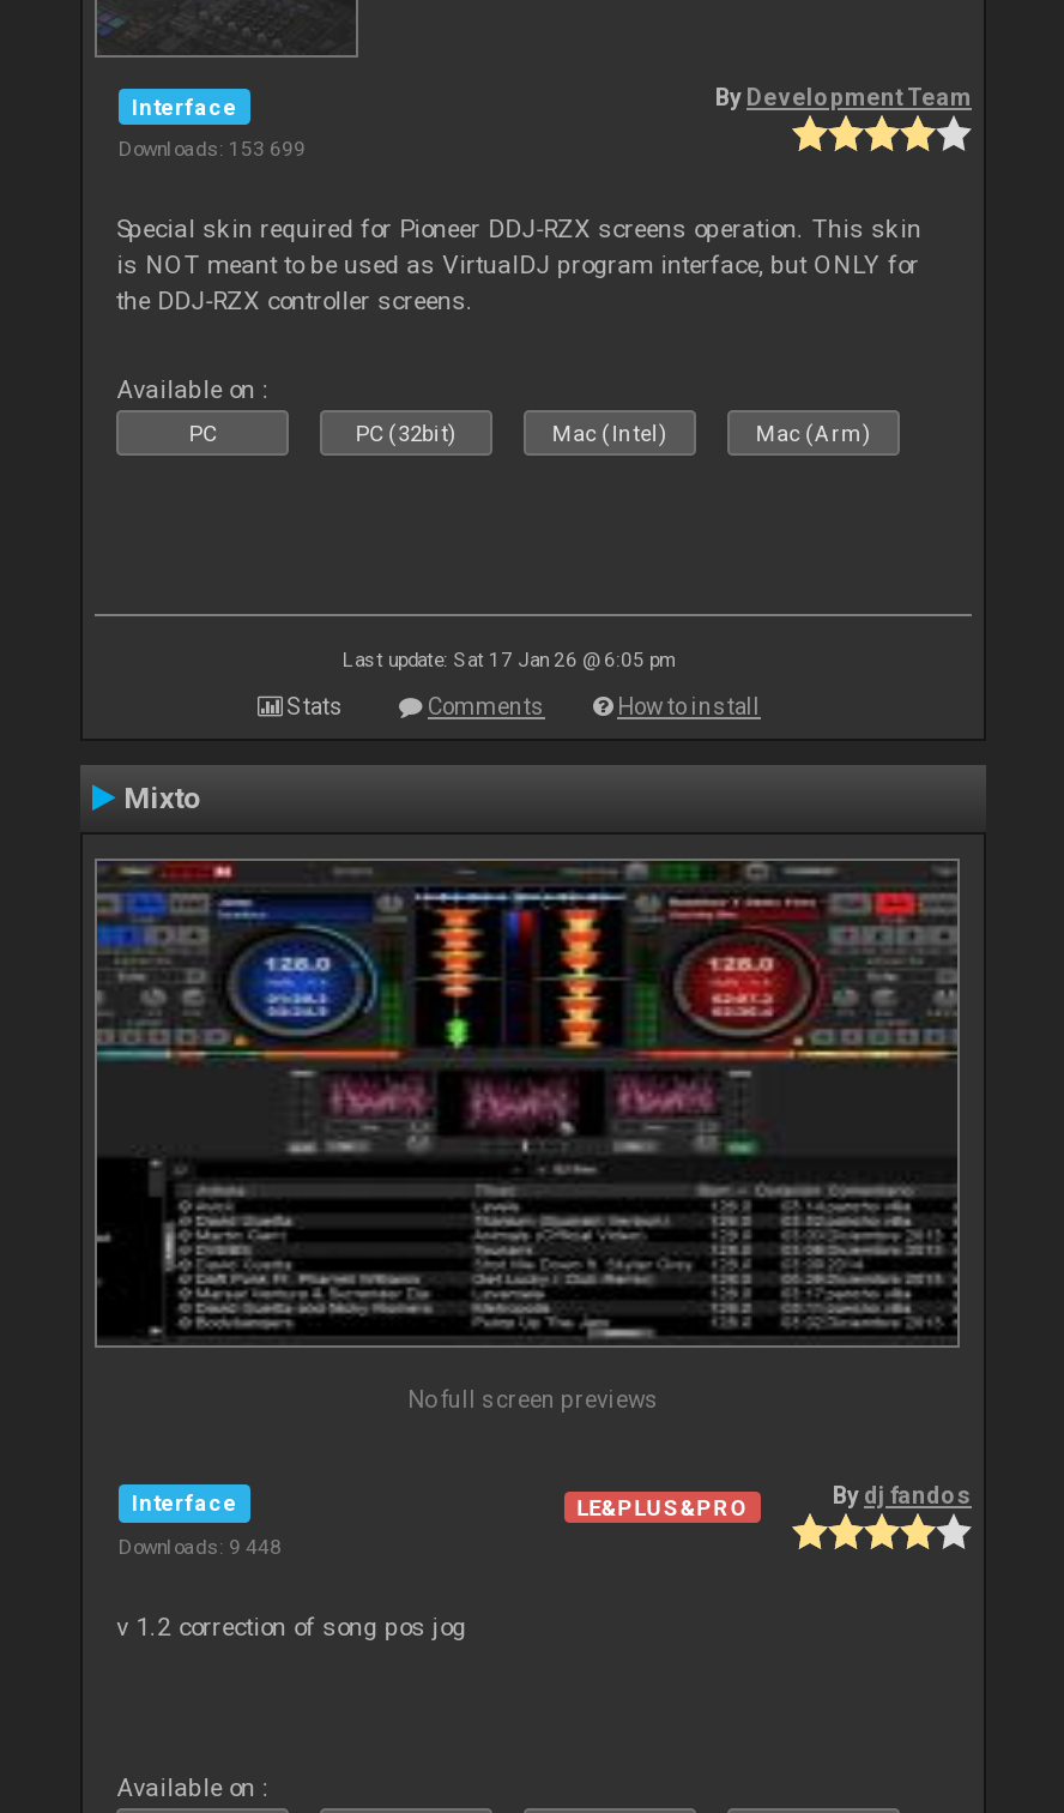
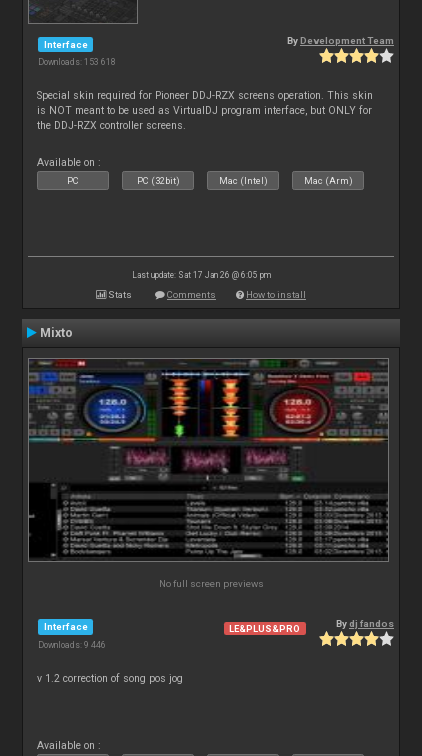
- Downloads: 153 699
+ Downloads: 153 618

- Downloads: 9 448
+ Downloads: 9 446
